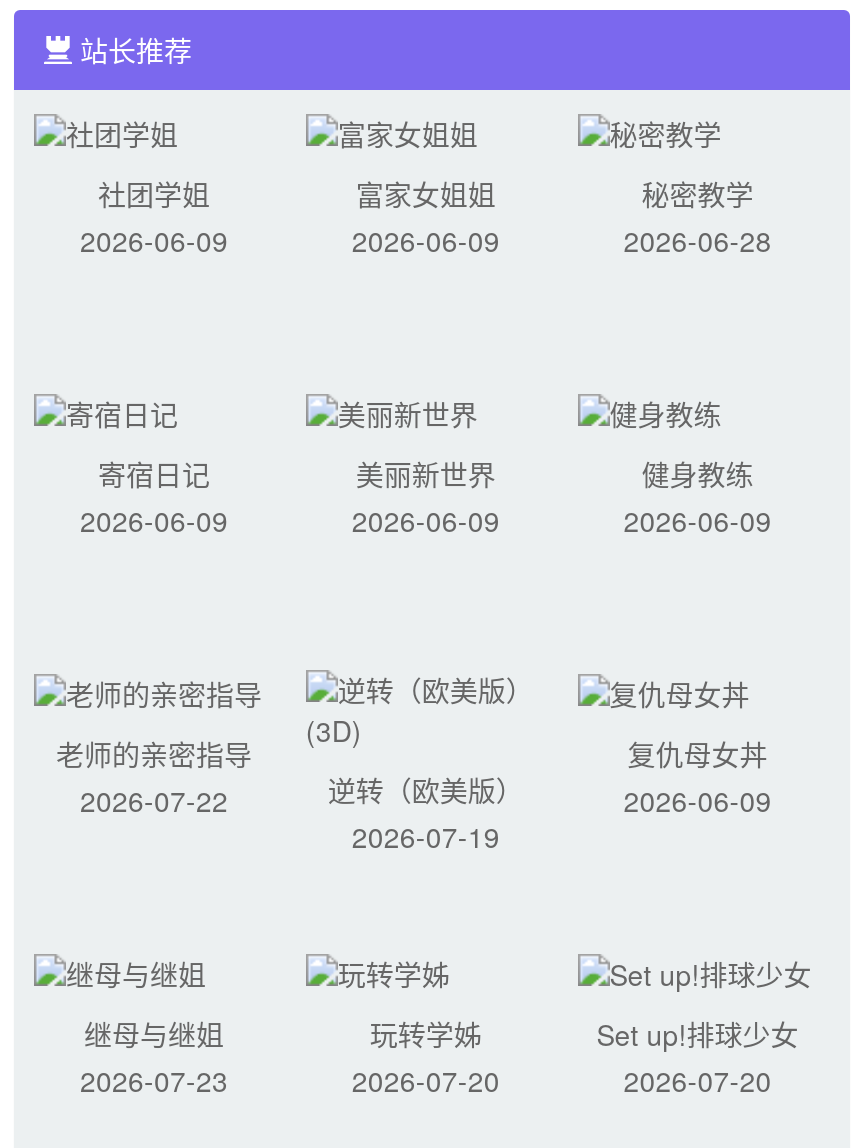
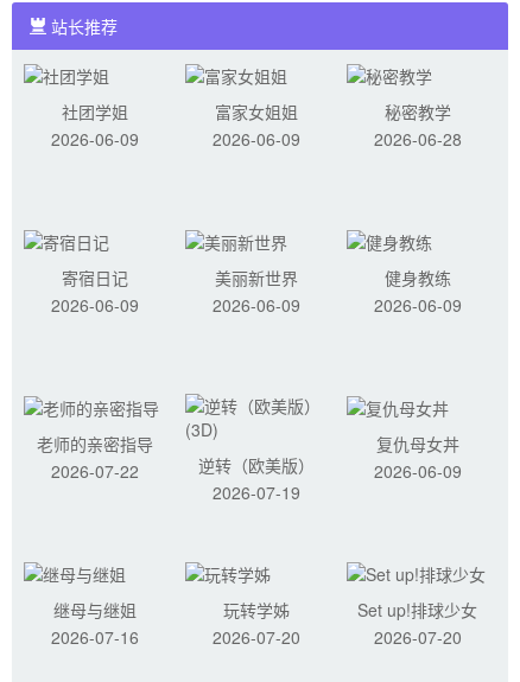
- 2026-07-23
+ 2026-07-16
